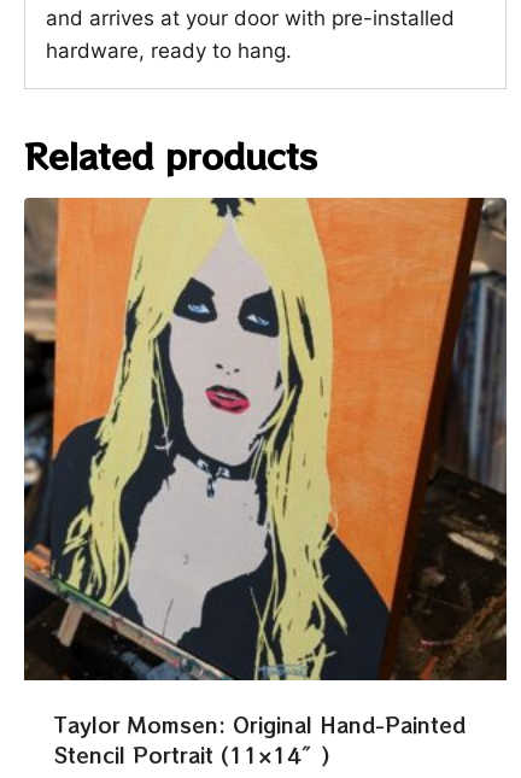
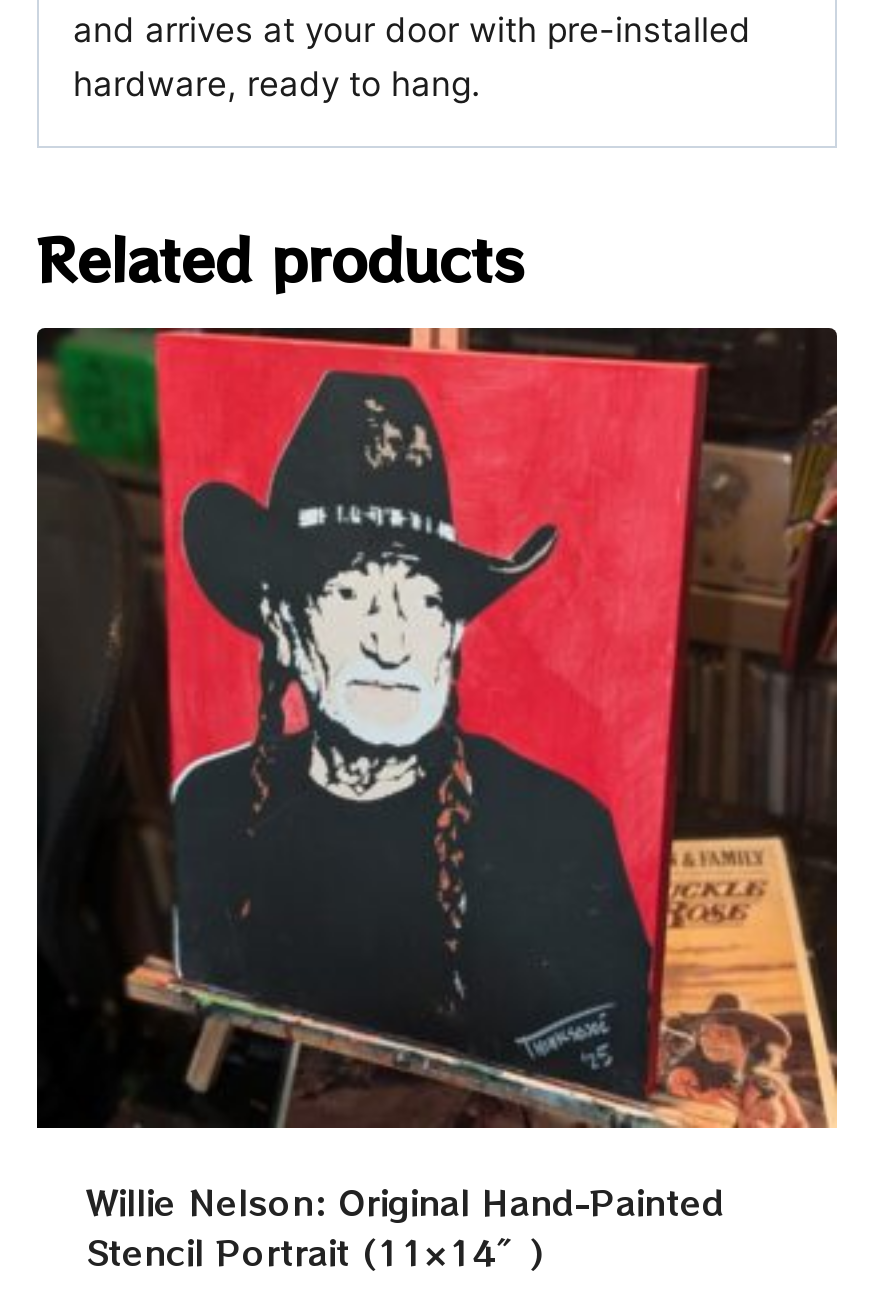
- [image]
- Taylor Momsen: Original Hand-Painted
+ [image]
+ Willie Nelson: Original Hand-Painted
